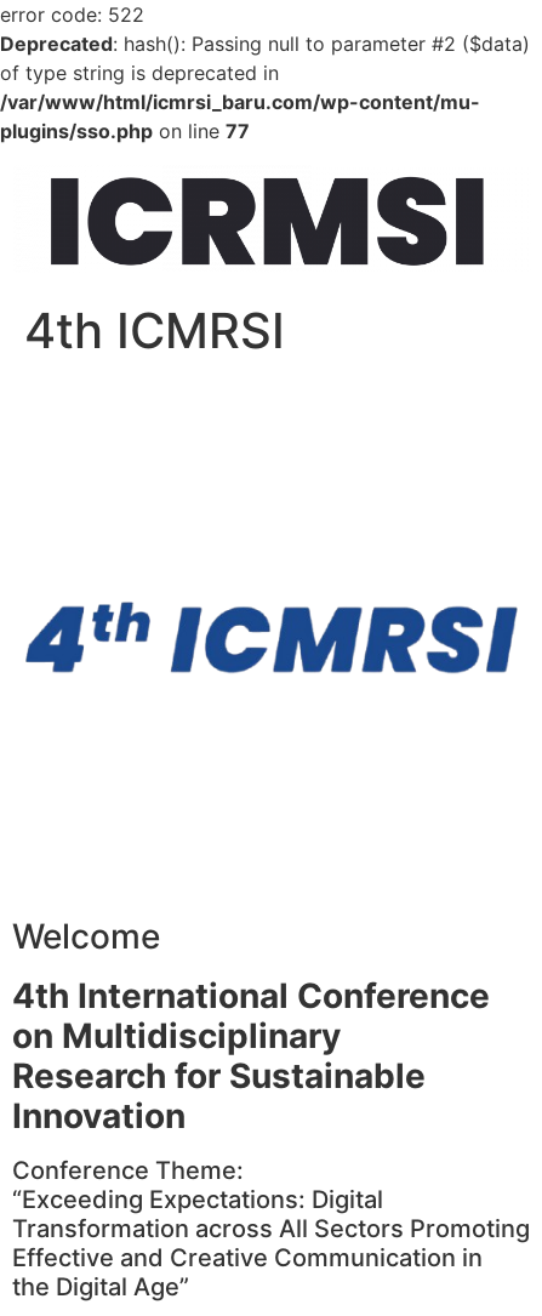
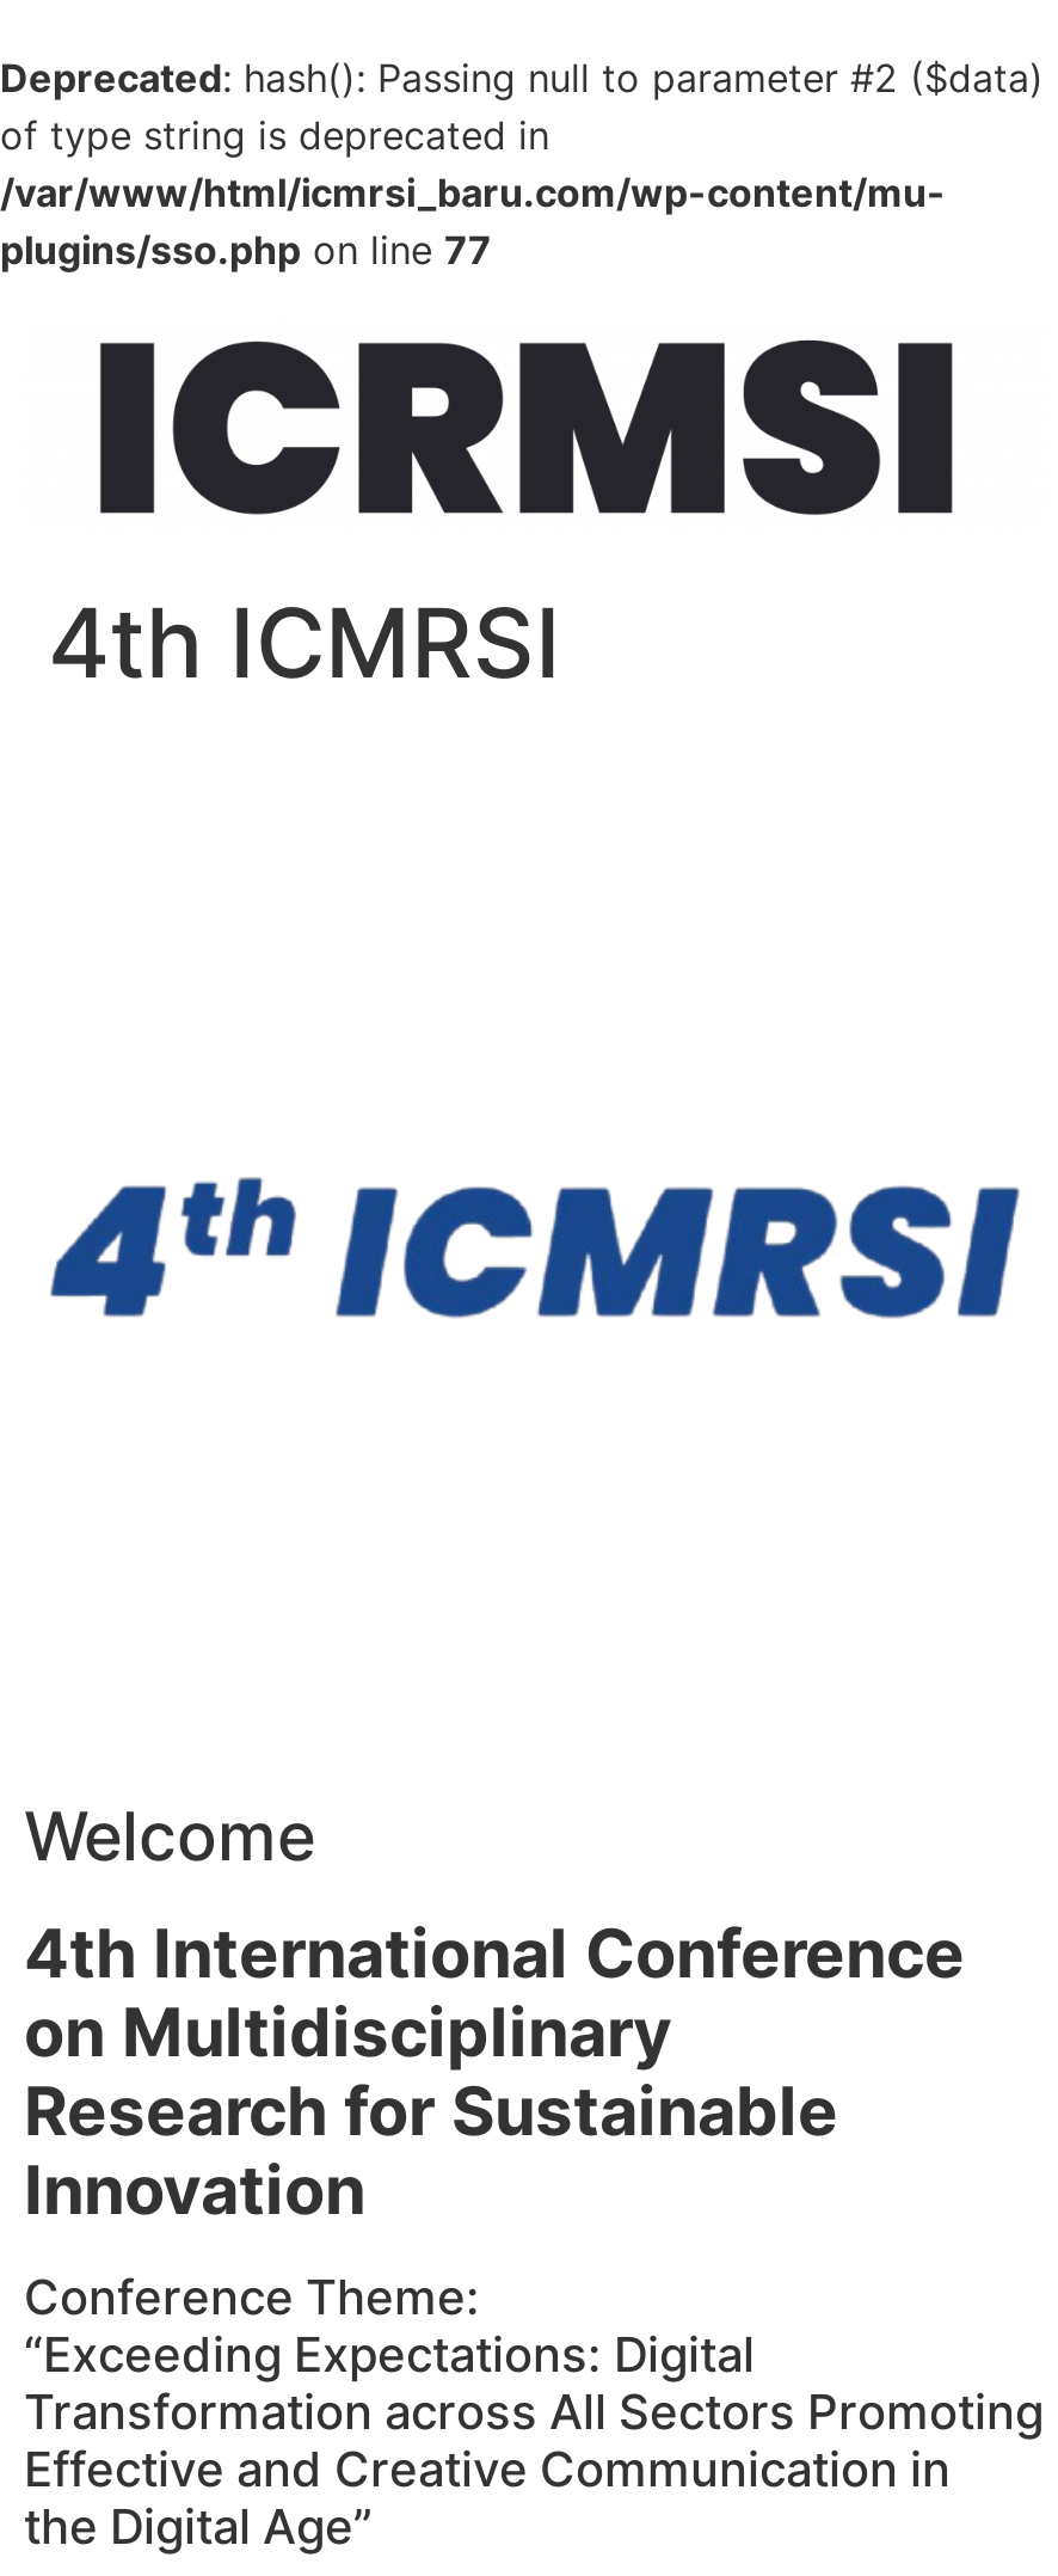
- error code: 522
